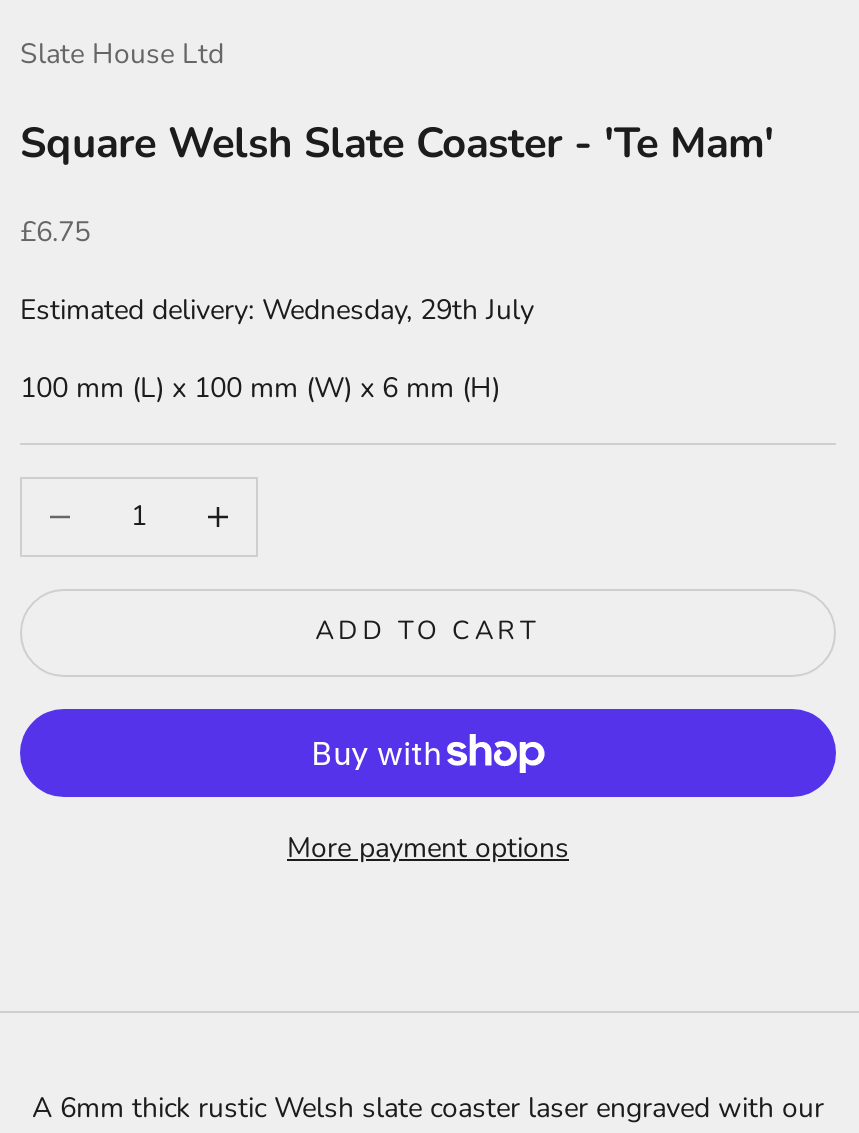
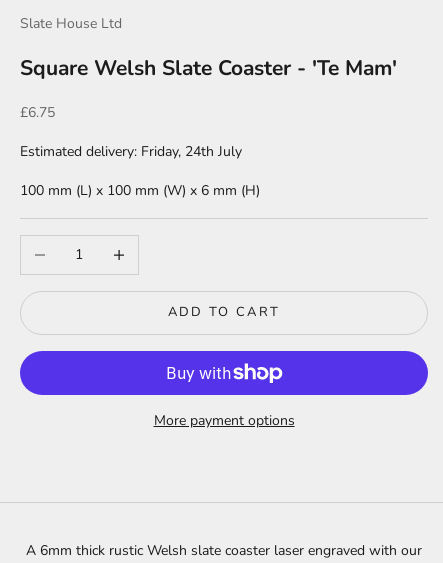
- Estimated delivery: Wednesday, 29th July
+ Estimated delivery: Friday, 24th July
